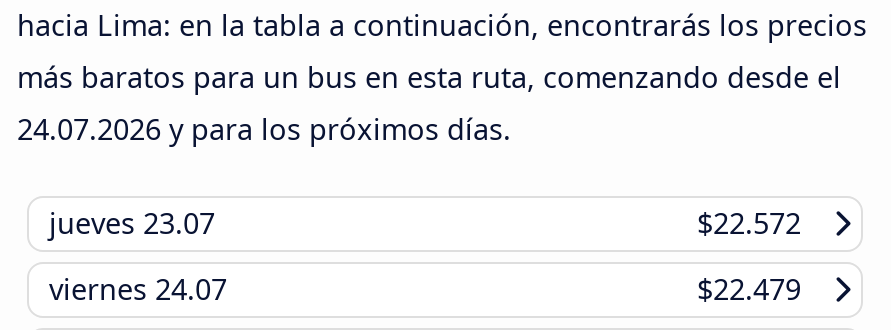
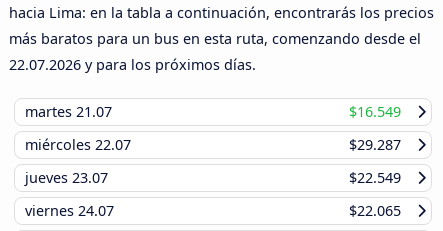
- 24.07.2026 y para los próximos días.
+ 22.07.2026 y para los próximos días.
+ martes 21.07
+ $16.549
+ miércoles 22.07
+ $29.287

- $22.572
+ $22.549

- $22.479
+ $22.065
